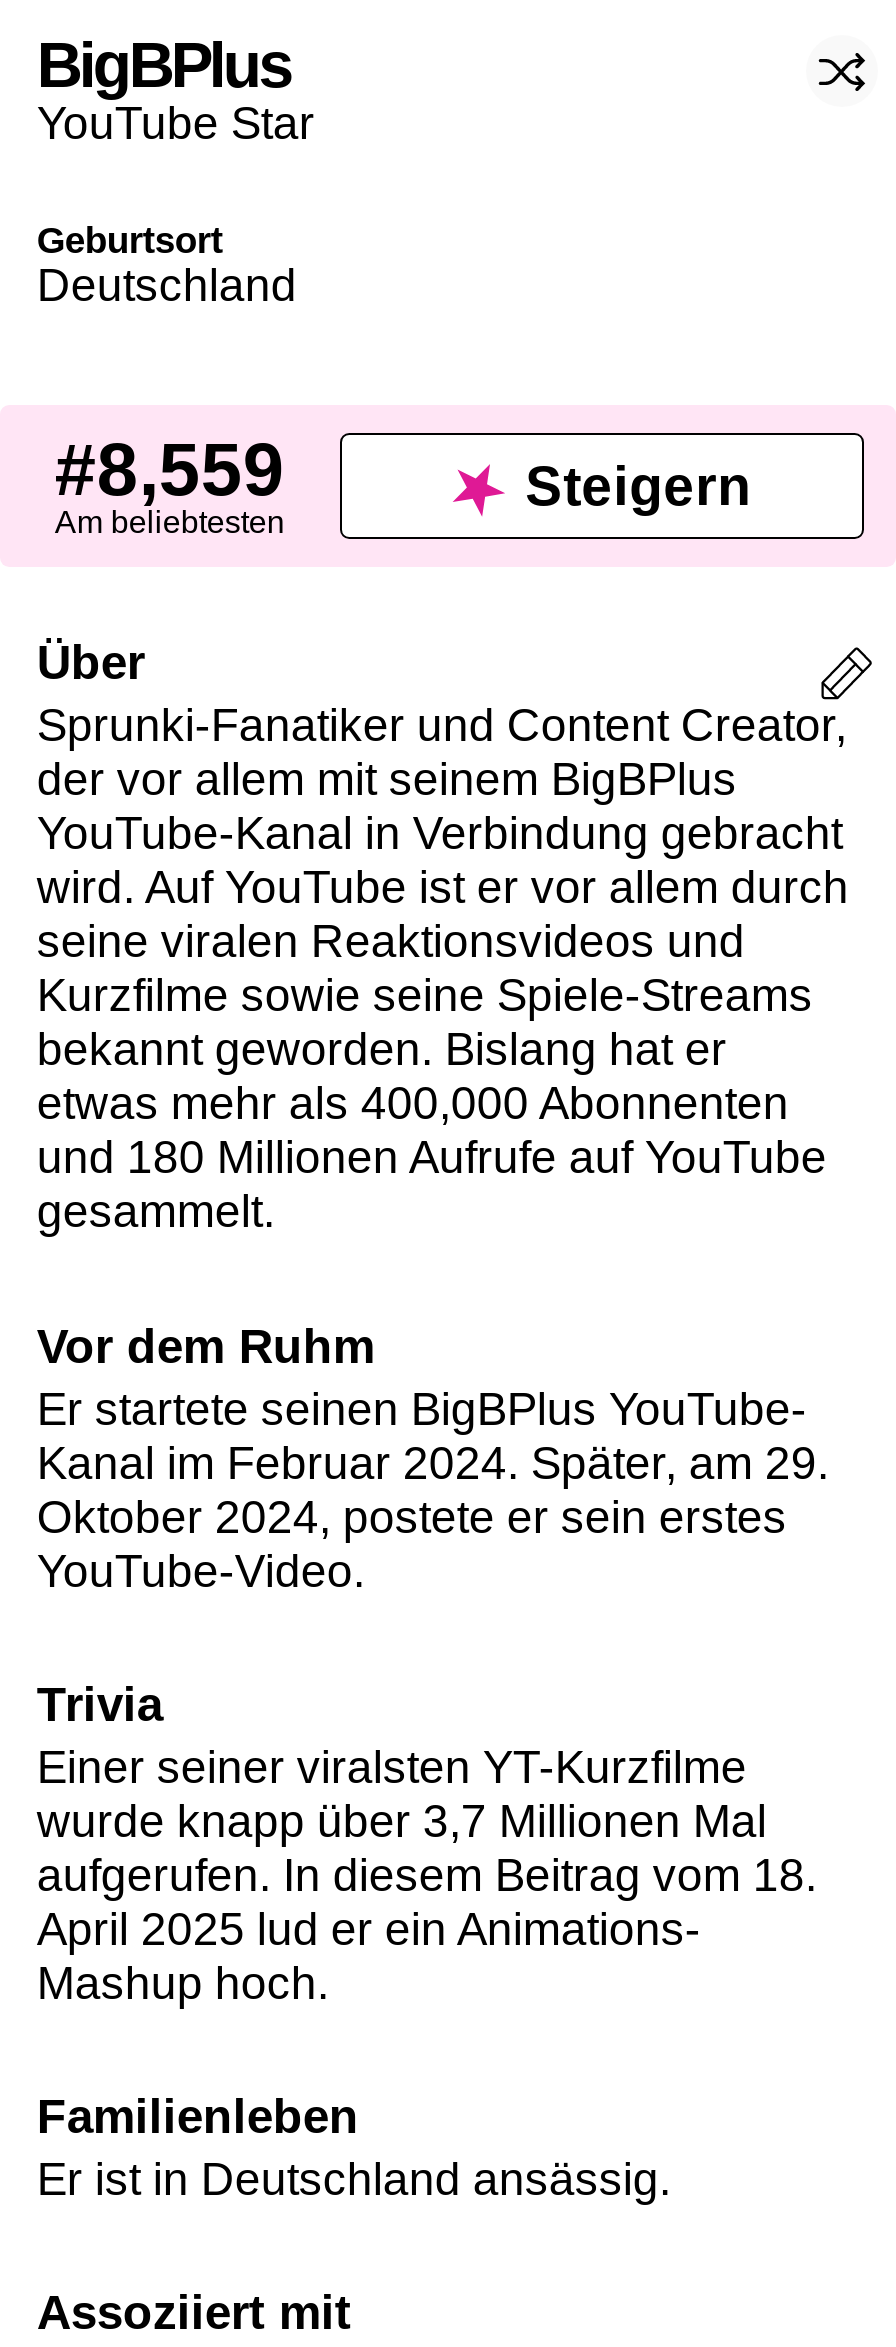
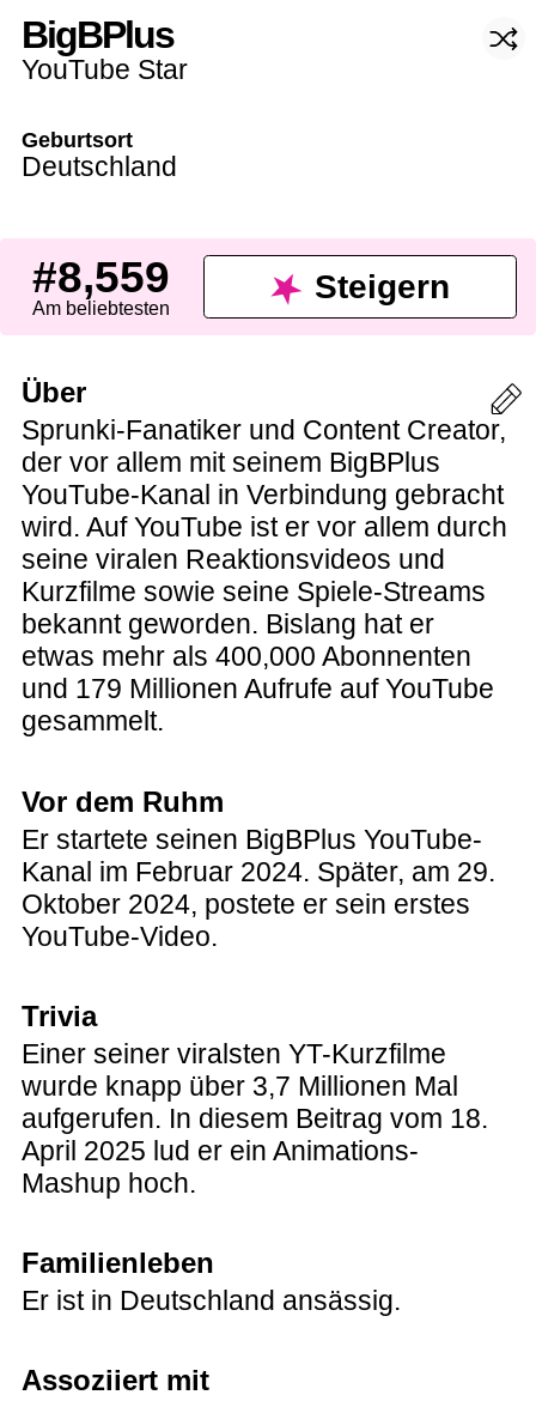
- und 180 Millionen Aufrufe auf YouTube
+ und 179 Millionen Aufrufe auf YouTube
